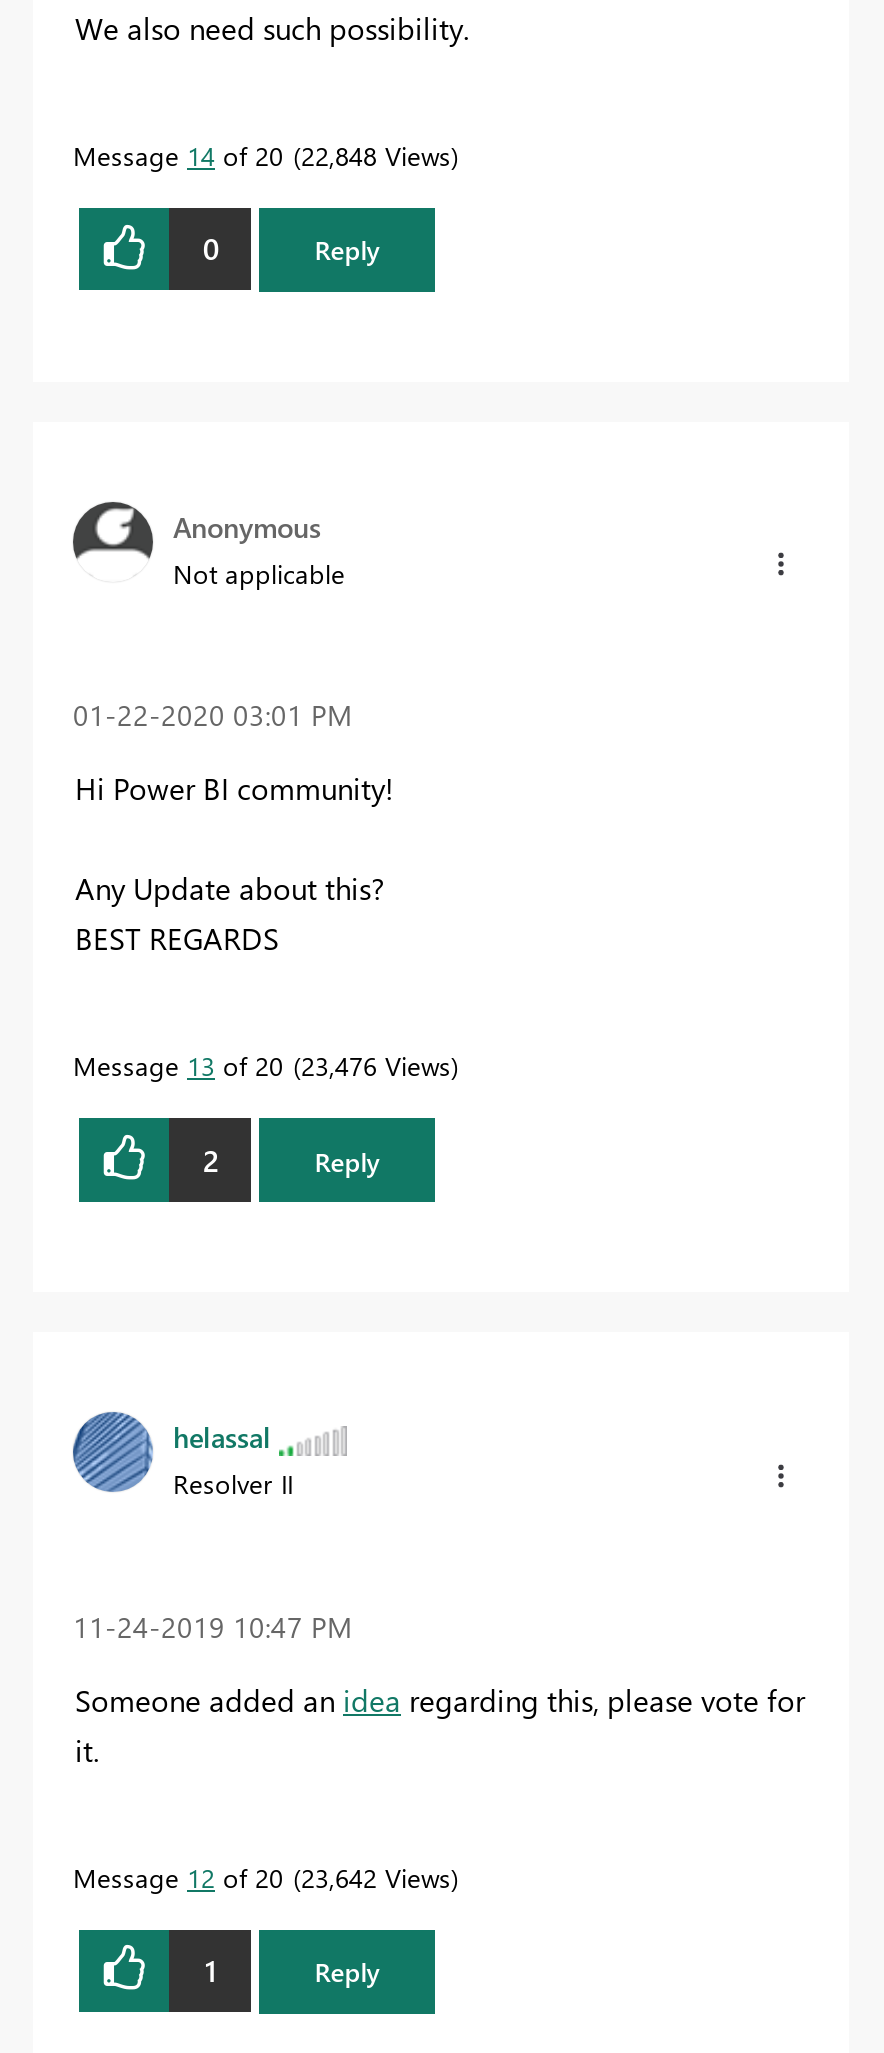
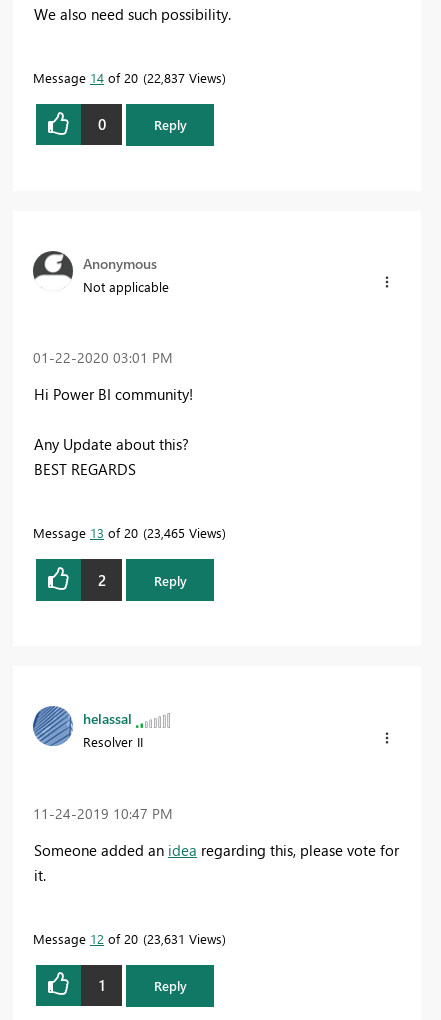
- Message 14 of 20 22,848 Views
+ Message 14 of 20 22,837 Views

- Message 13 of 20 23,476 Views
+ Message 13 of 20 23,465 Views

- Message 12 of 20 23,642 Views
+ Message 12 of 20 23,631 Views
